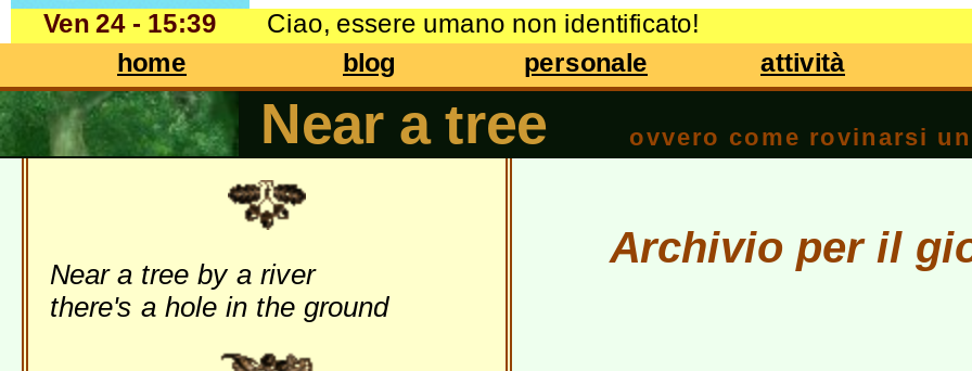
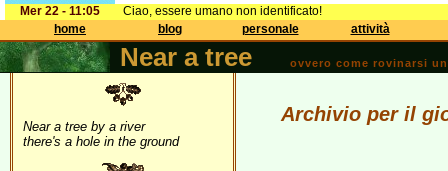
- Ven 24 - 15:39 Ciao, essere umano non identificato!
+ Mer 22 - 11:05 Ciao, essere umano non identificato!
